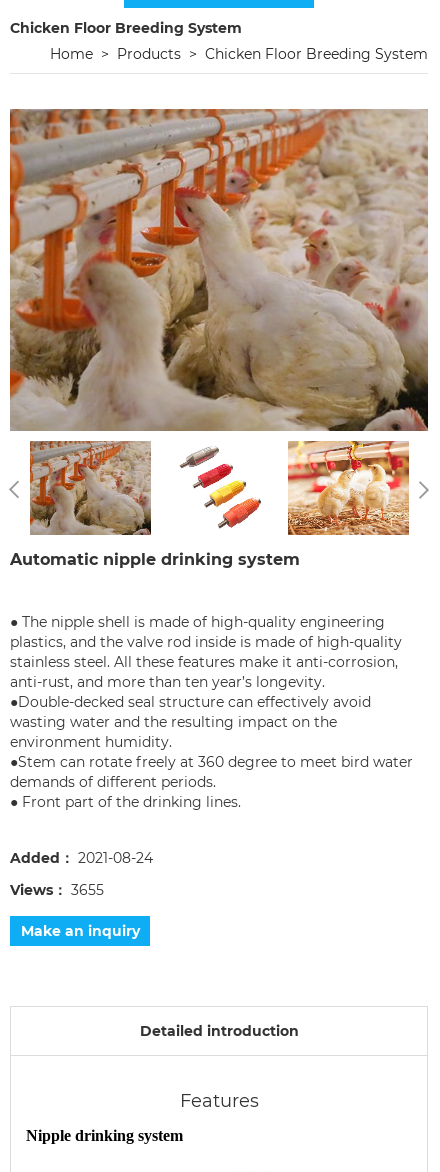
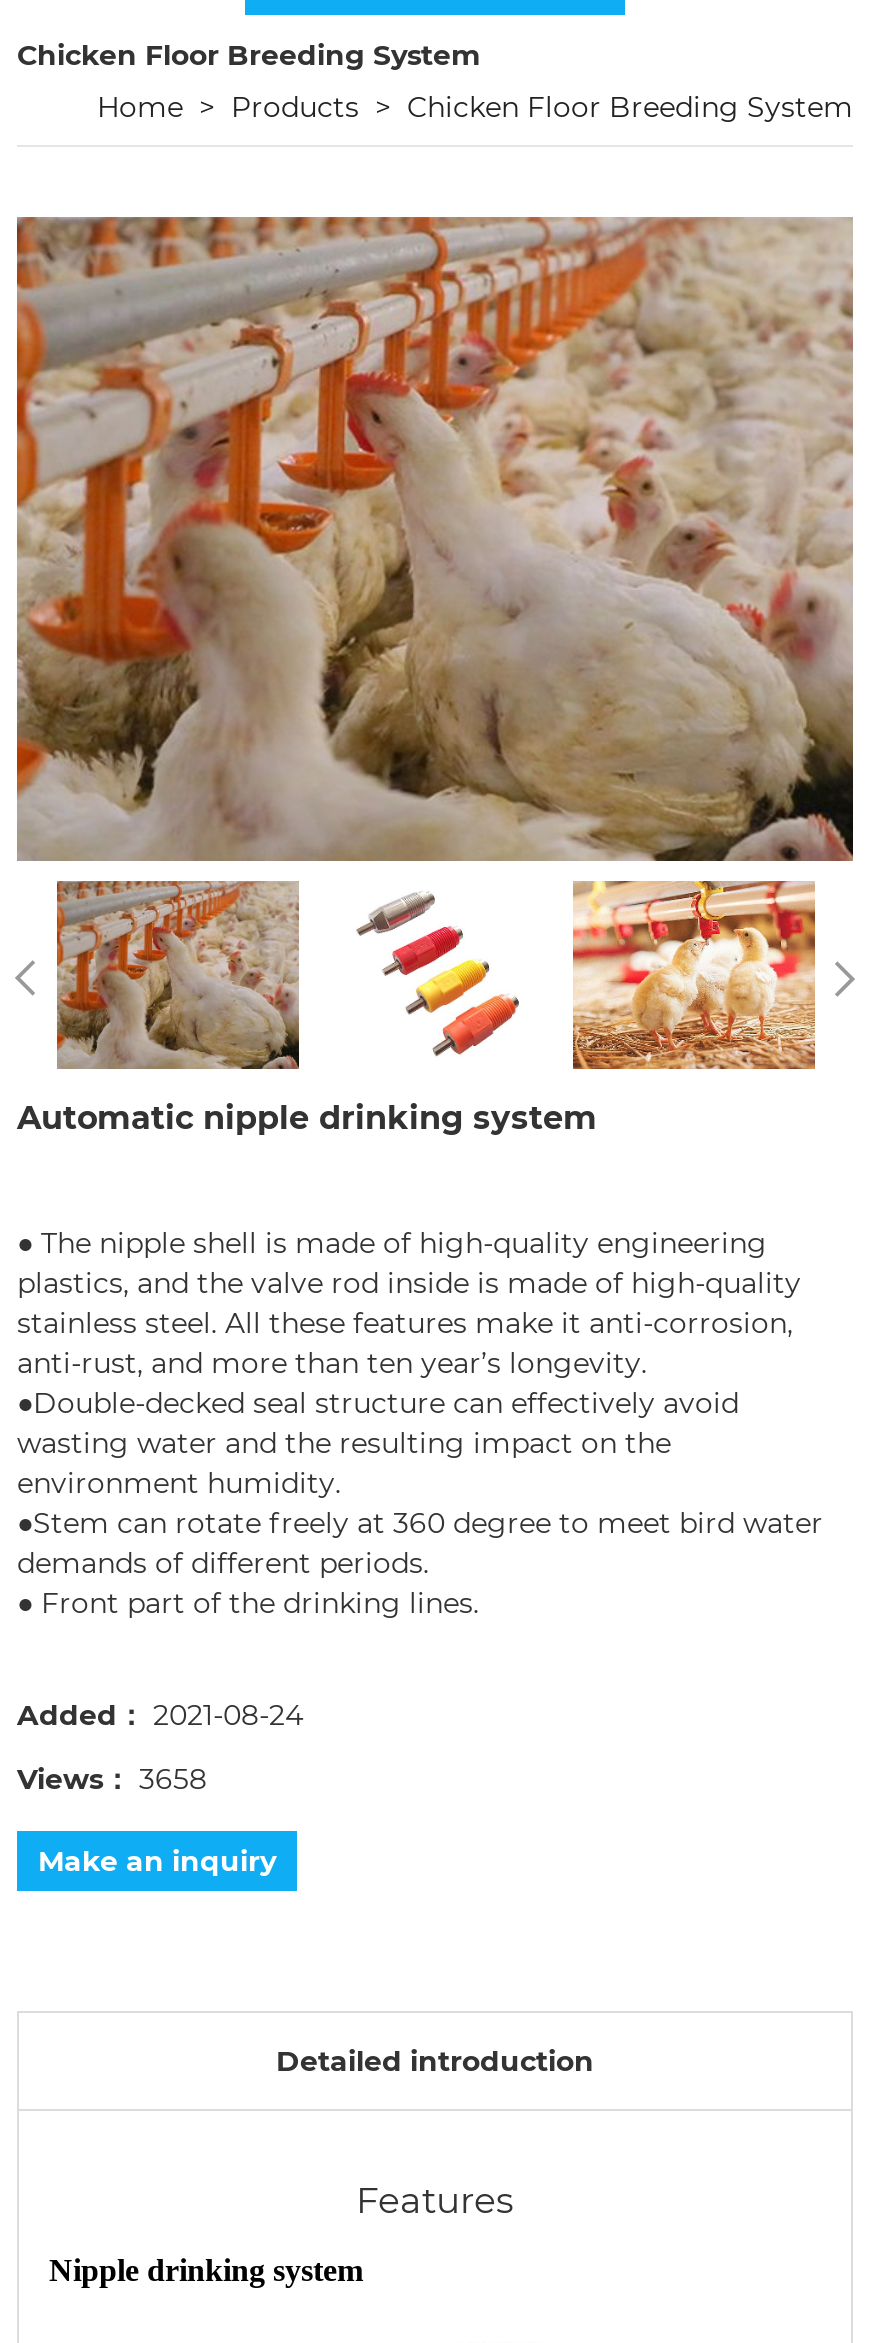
- Views： 3655
+ Views： 3658
